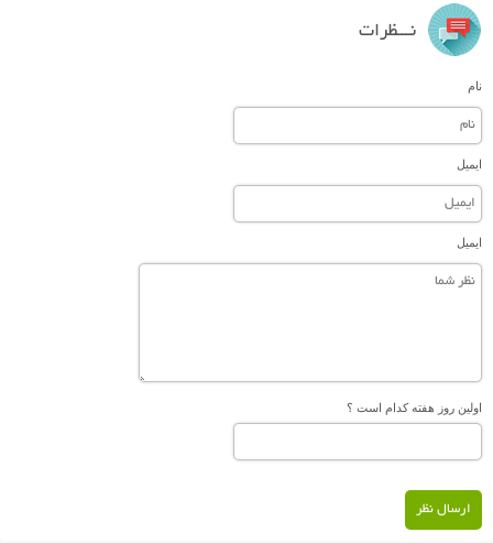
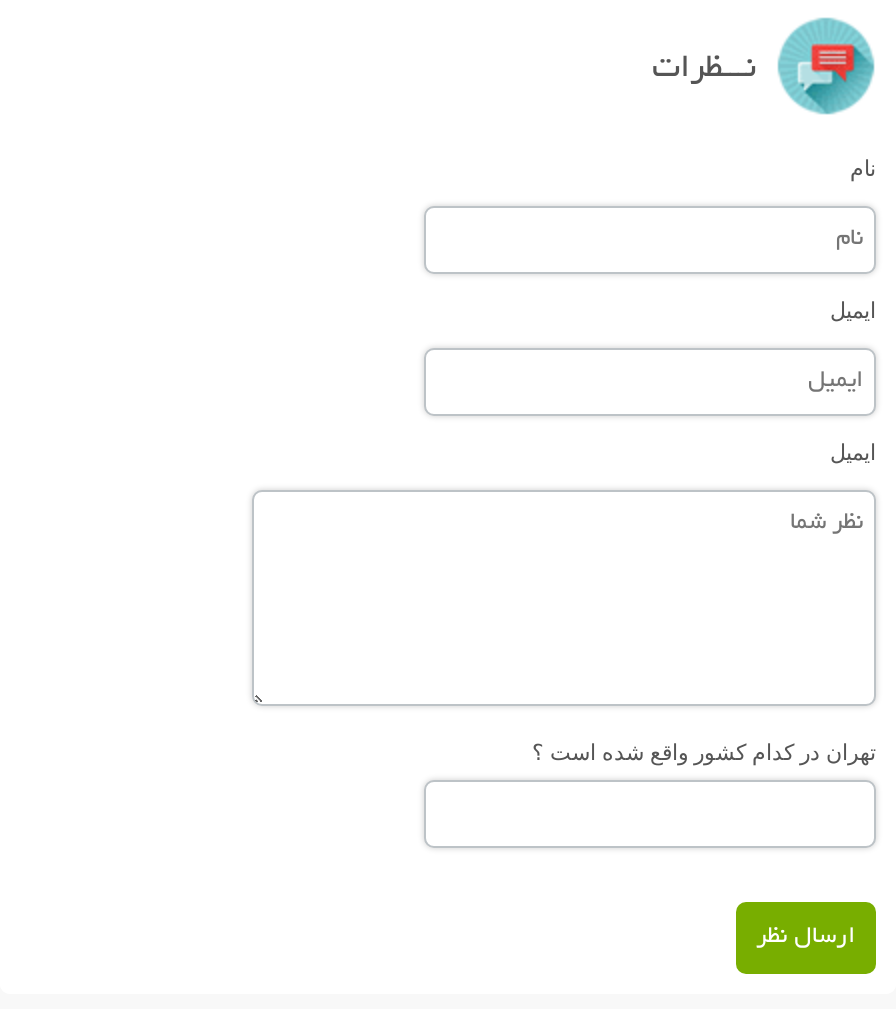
- اولین روز هفته کدام است ؟
+ تهران در کدام کشور واقع شده است ؟
